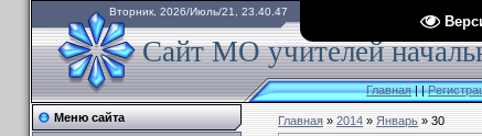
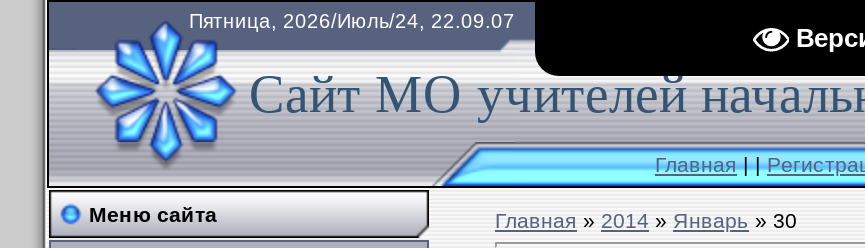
- Вторник, 2026/Июль/21, 23.40.47
+ Пятница, 2026/Июль/24, 22.09.07
